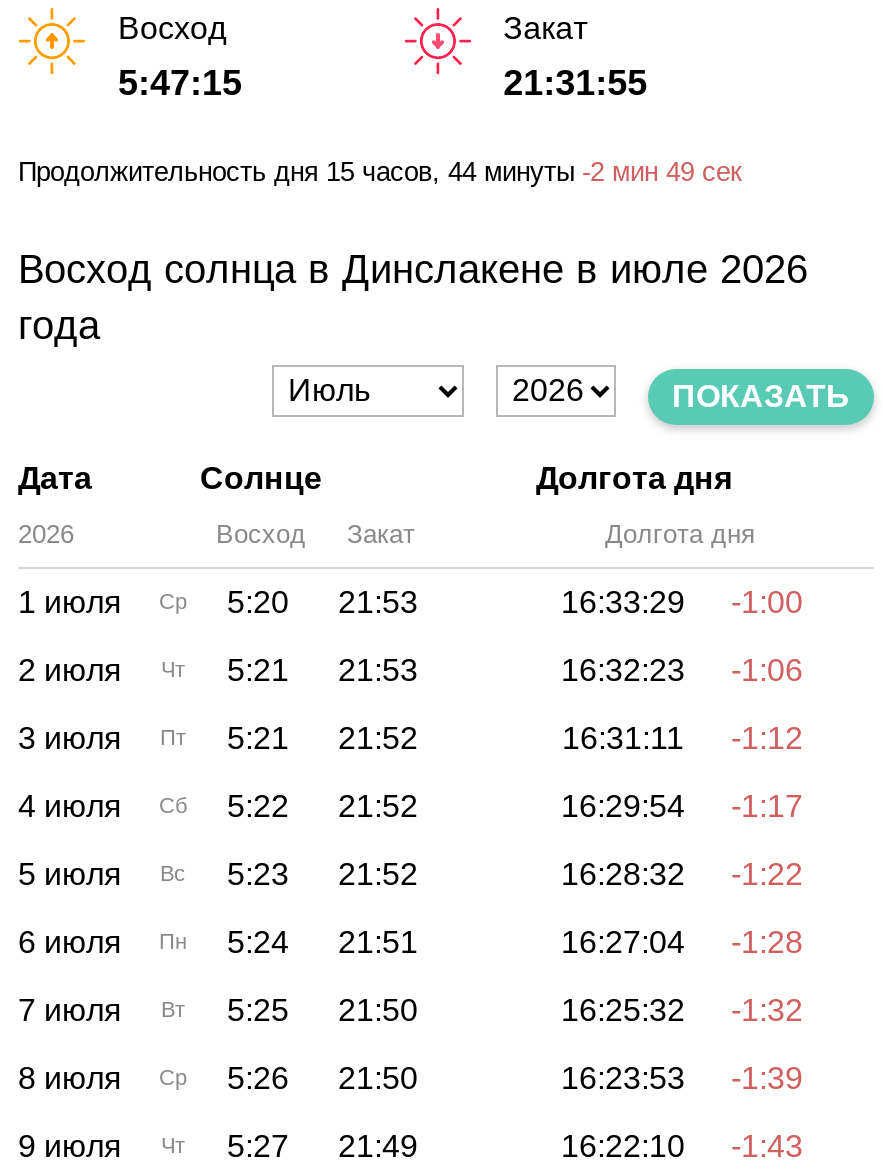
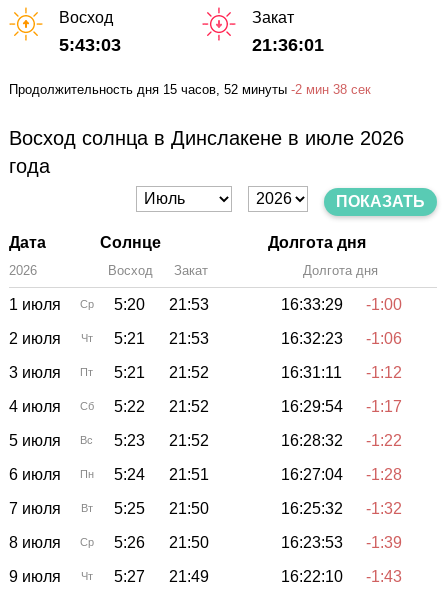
- 5:47:15
+ 5:43:03

- 21:31:55
+ 21:36:01

- Продолжительность дня 15 часов, 44 минуты -2 мин 49 сек
+ Продолжительность дня 15 часов, 52 минуты -2 мин 38 сек
